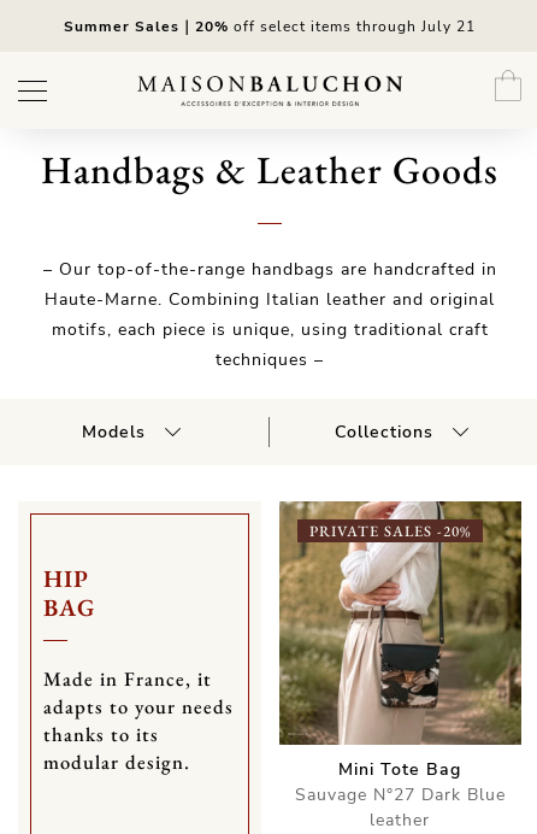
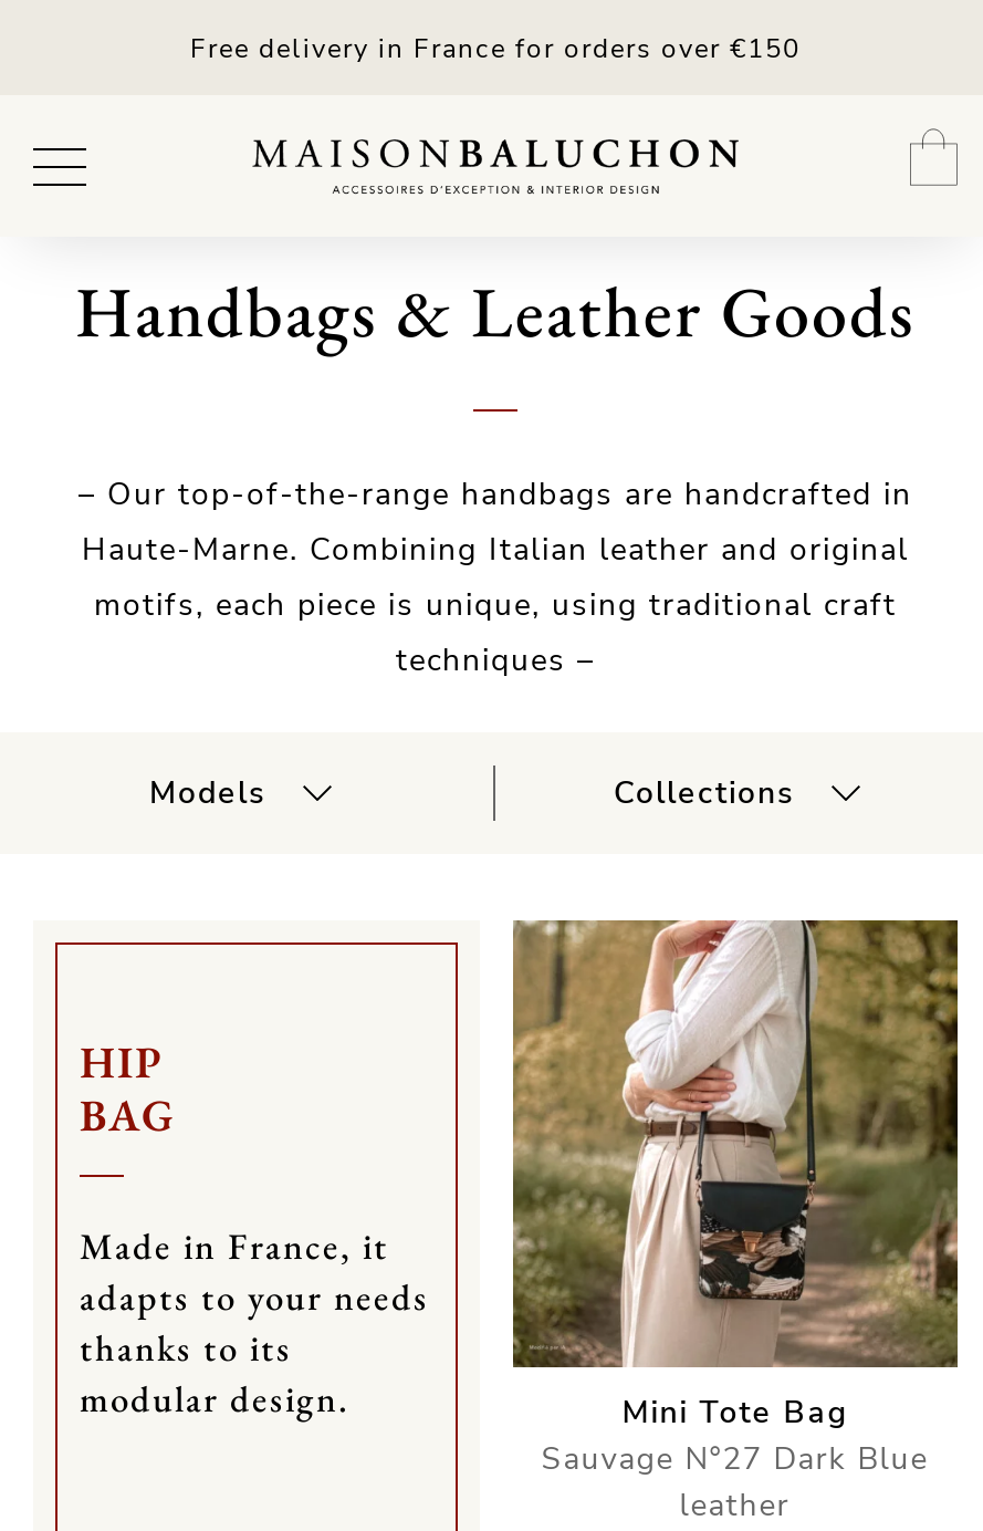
- Summer Sales｜20% off select items through July 21
+ Free delivery in France for orders over €150

- PRIVATE SALES -20%
